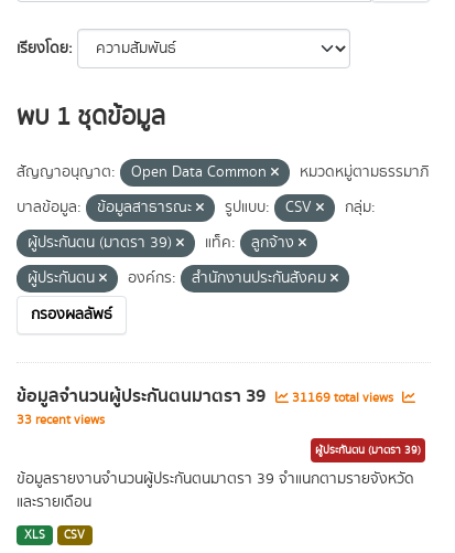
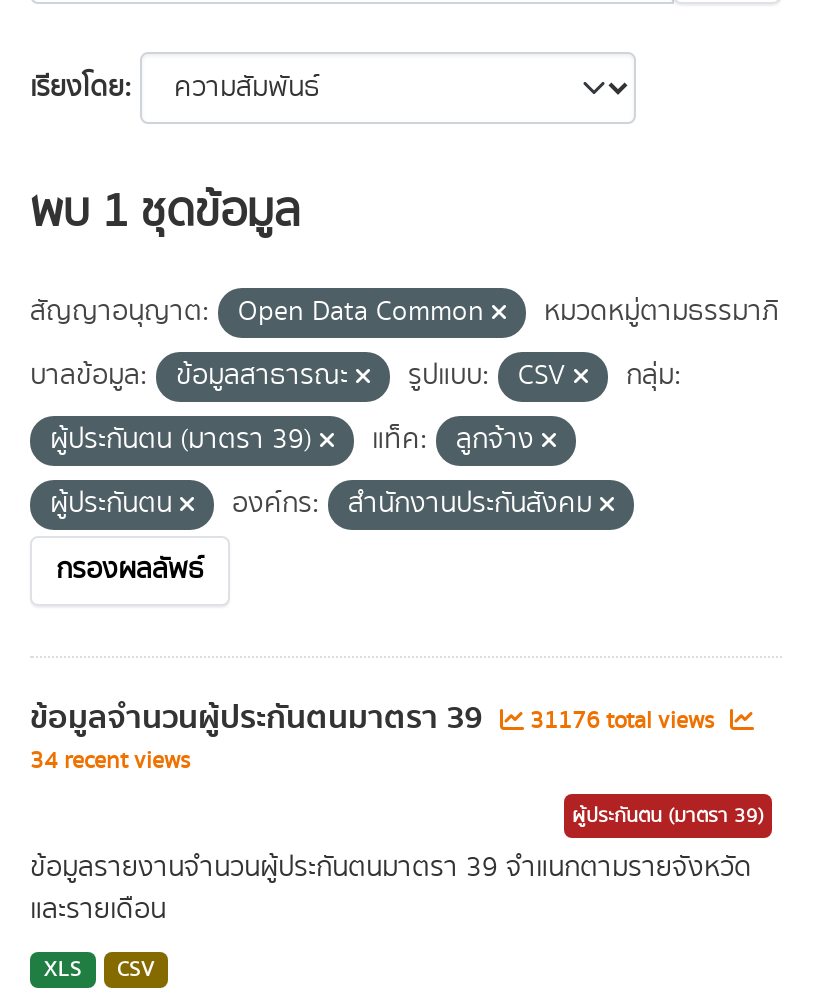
- ข้อมูลจำนวนผู้ประกันตนมาตรา 39 31169 total views
+ ข้อมูลจำนวนผู้ประกันตนมาตรา 39 31176 total views

- 33 recent views
+ 34 recent views
